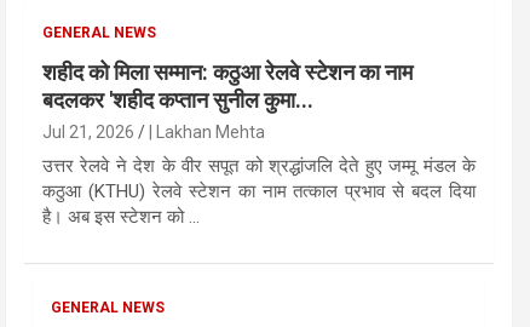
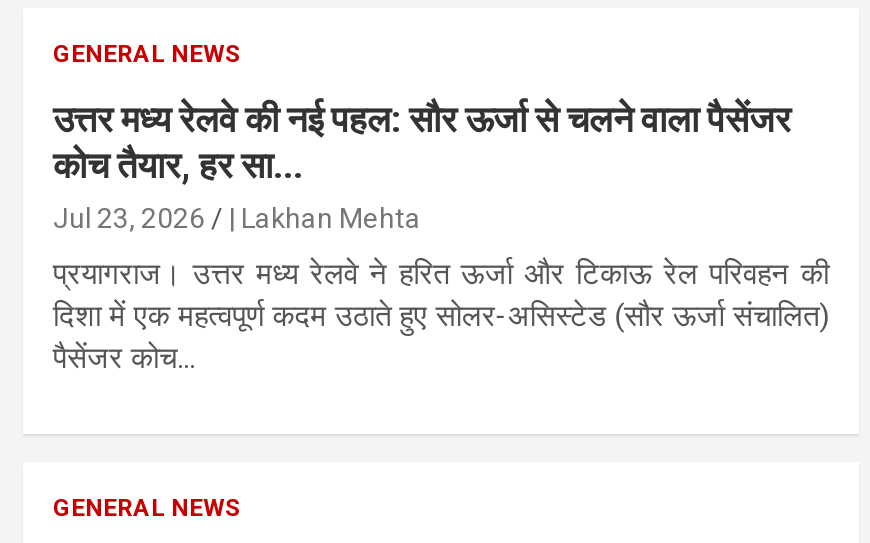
- शहीद को मिला सम्मान: कठुआ रेलवे स्टेशन का नाम
- बदलकर 'शहीद कप्तान सुनील कुमा...
- Jul 21, 2026
+ उत्तर मध्य रेलवे की नई पहल: सौर ऊर्जा से चलने वाला पैसेंजर
+ कोच तैयार, हर सा...
+ Jul 23, 2026

- उत्तर रेलवे ने देश के वीर सपूत को श्रद्धांजलि देते हुए जम्मू मंडल के
- कठुआ (KTHU) रेलवे स्टेशन का नाम तत्काल प्रभाव से बदल दिया
- है। अब इस स्टेशन को ...
+ प्रयागराज। उत्तर मध्य रेलवे ने हरित ऊर्जा और टिकाऊ रेल परिवहन की
+ दिशा में एक महत्वपूर्ण कदम उठाते हुए सोलर-असिस्टेड (सौर ऊर्जा संचालित)
+ पैसेंजर कोच...
